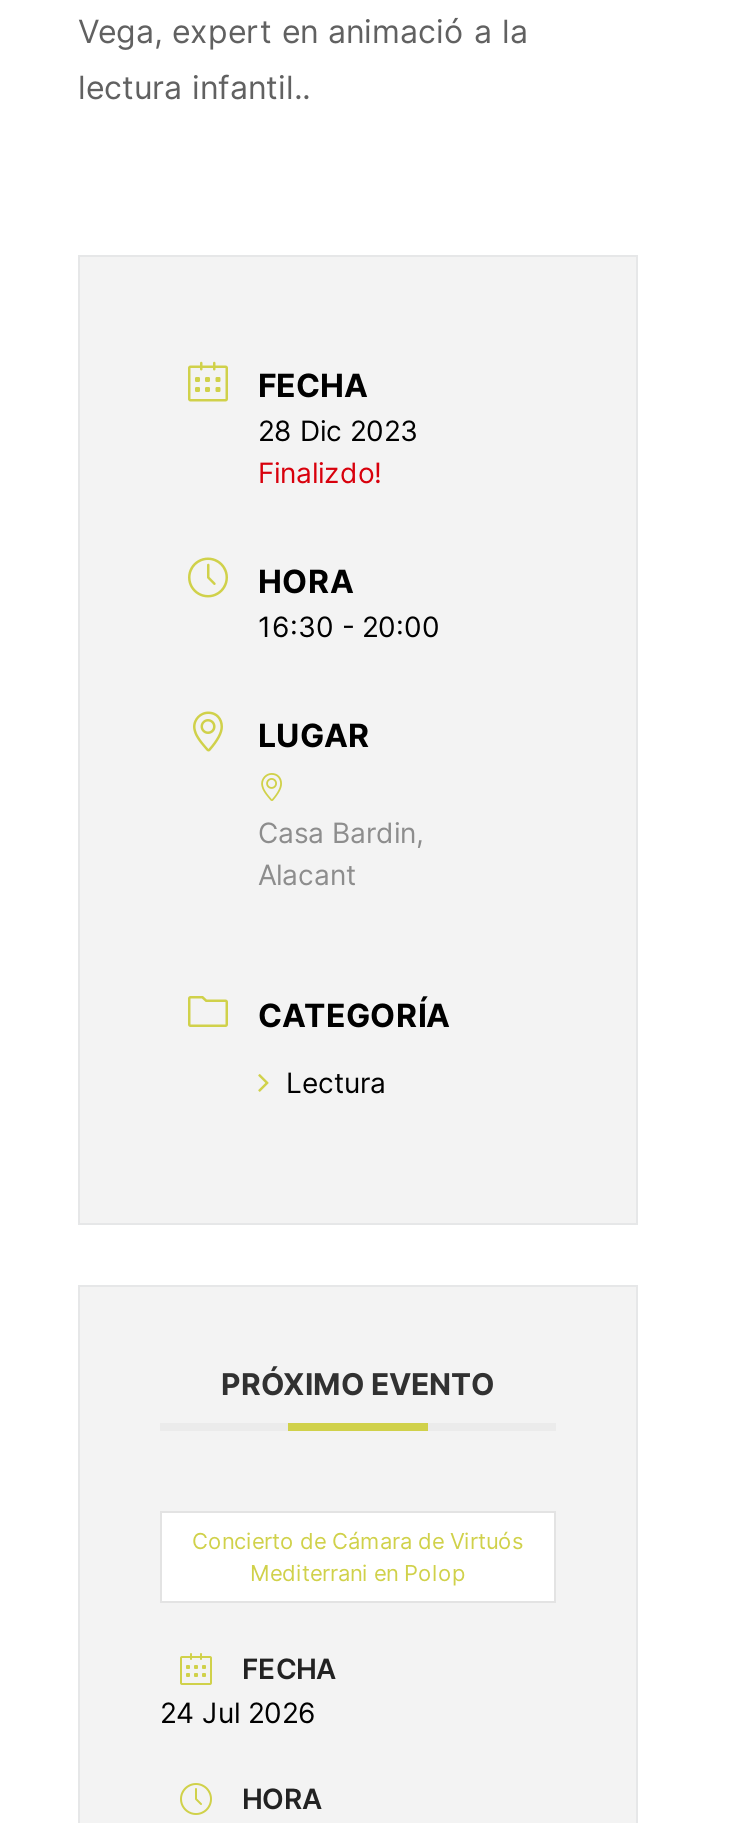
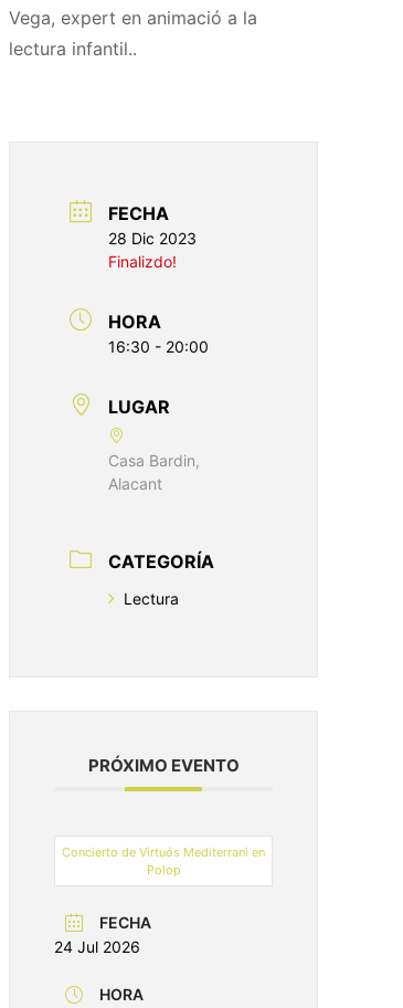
- Concierto de Cámara de Virtuós
- Mediterrani en Polop
+ Concierto de Virtuós Mediterrani en
+ Polop
